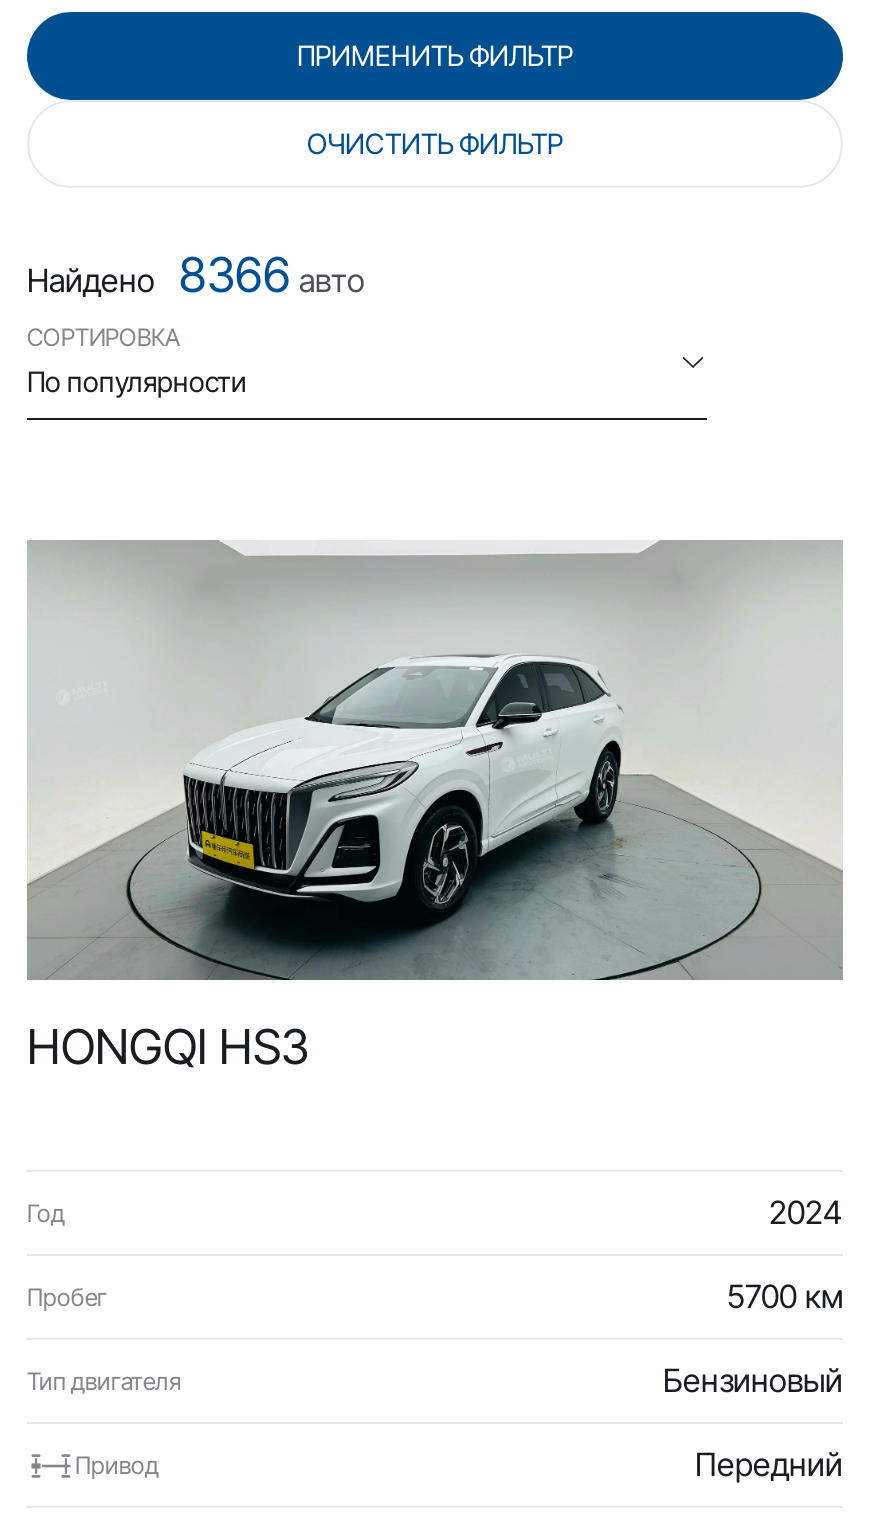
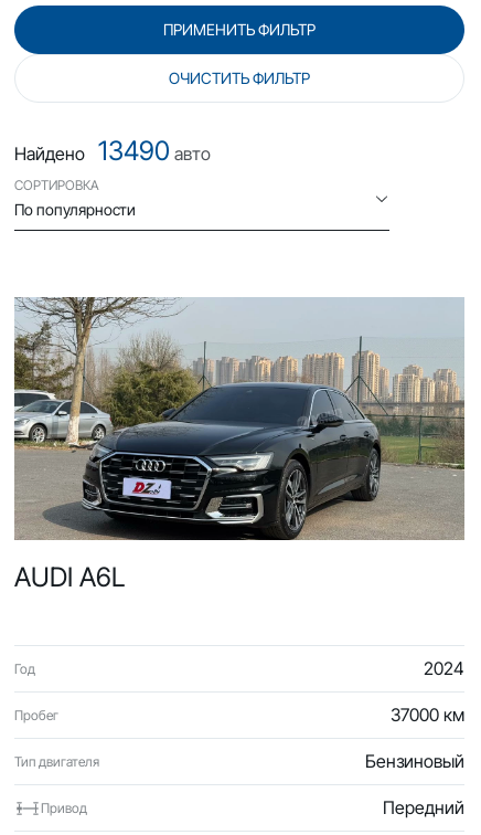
- Найдено 8366 авто
+ Найдено 13490 авто

- [image]
- HONGQI HS3
+ [image]
+ AUDI A6L

- 5700 км
+ 37000 км
